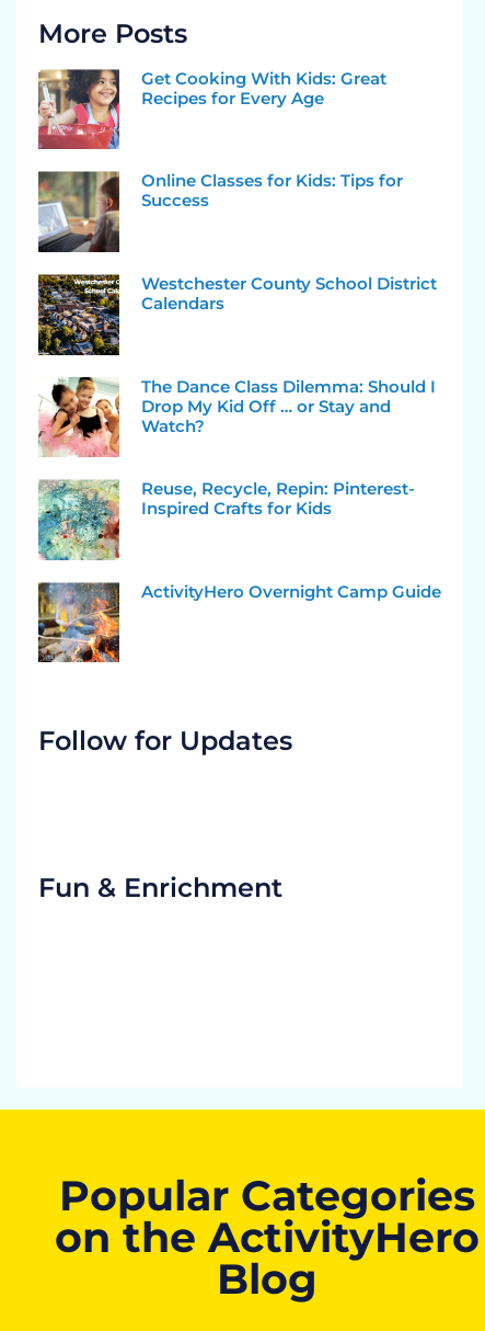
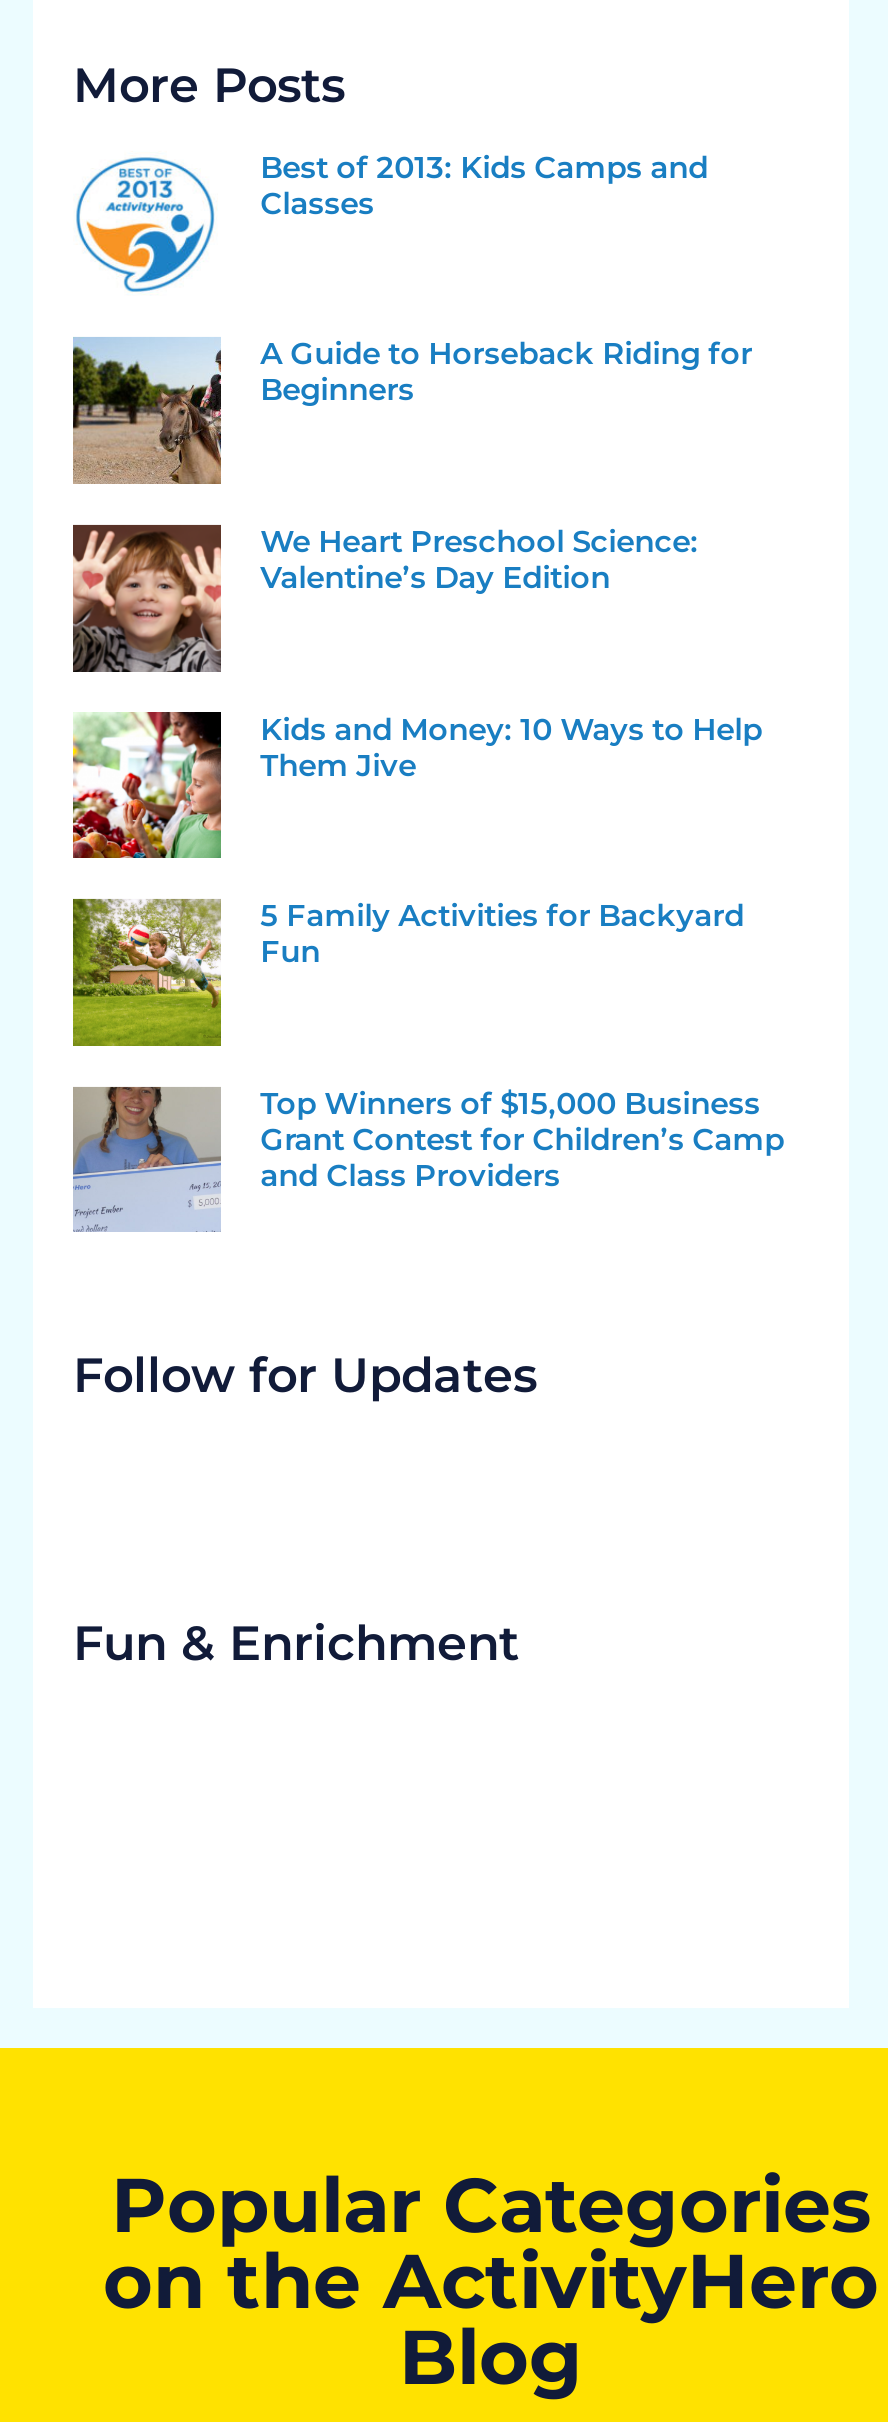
- [image]
- Get Cooking With Kids: Great
- Recipes for Every Age
+ [image]
+ Best of 2013: Kids Camps and
+ Classes

- [image]
- Online Classes for Kids: Tips for
- Success
+ [image]
+ A Guide to Horseback Riding for
+ Beginners

- [image]
- Westchester County School District
- Calendars
+ [image]
+ We Heart Preschool Science:
+ Valentine’s Day Edition

- [image]
- The Dance Class Dilemma: Should I
- Drop My Kid Off … or Stay and
- Watch?
+ [image]
+ Kids and Money: 10 Ways to Help
+ Them Jive

- [image]
- Reuse, Recycle, Repin: Pinterest-
- Inspired Crafts for Kids
+ [image]
+ 5 Family Activities for Backyard
+ Fun

- [image]
- ActivityHero Overnight Camp Guide
+ [image]
+ Top Winners of $15,000 Business
+ Grant Contest for Children’s Camp
+ and Class Providers
